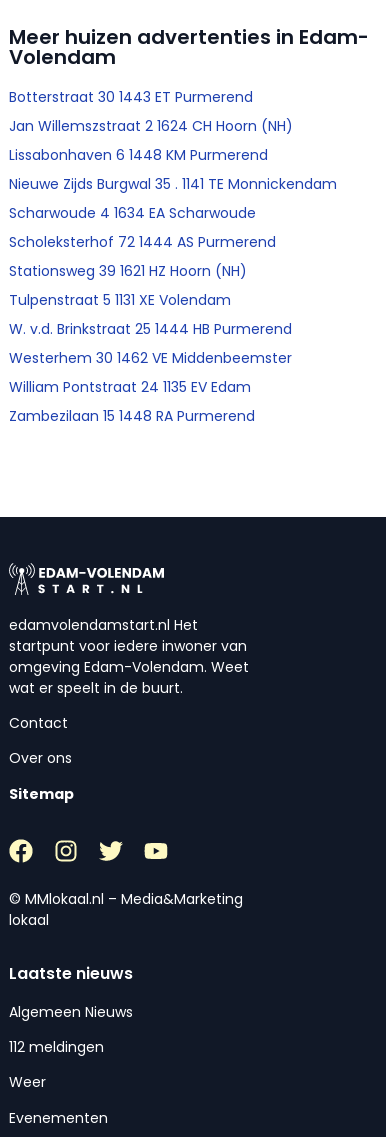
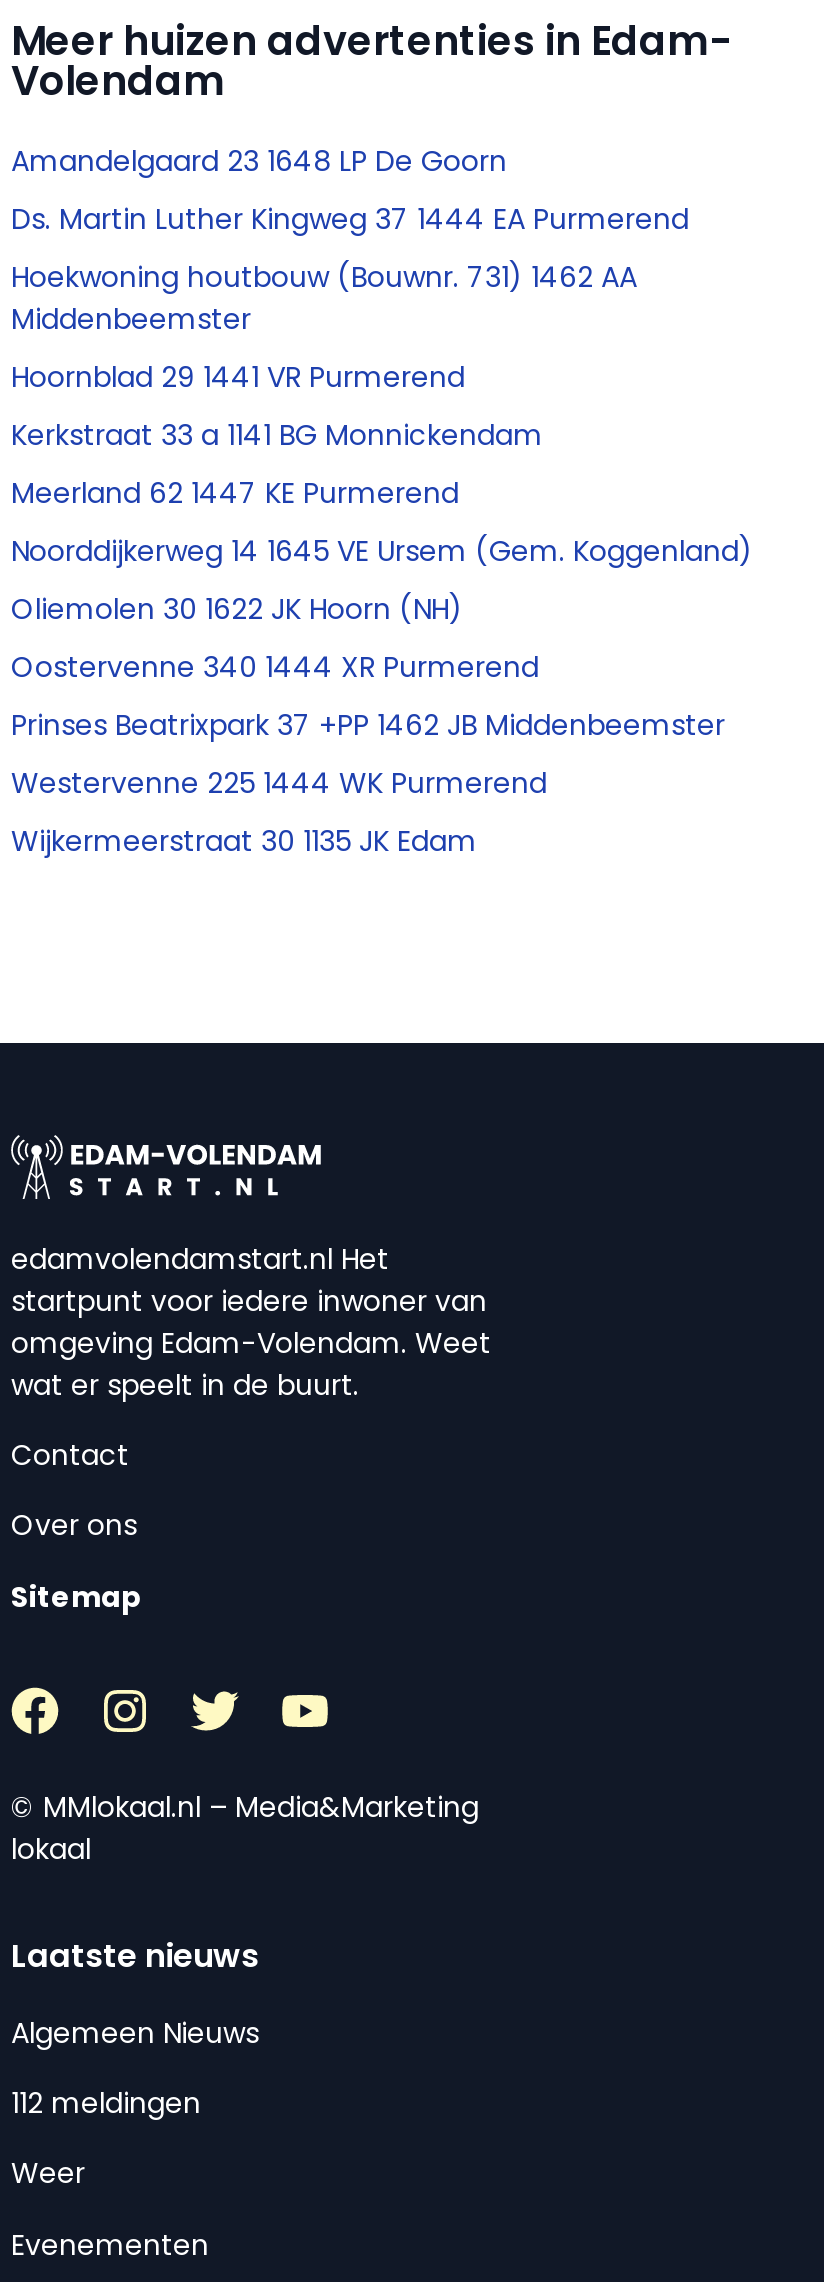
- Botterstraat 30 1443 ET Purmerend
- Jan Willemszstraat 2 1624 CH Hoorn (NH)
- Lissabonhaven 6 1448 KM Purmerend
- Nieuwe Zijds Burgwal 35 . 1141 TE Monnickendam
- Scharwoude 4 1634 EA Scharwoude
- Scholeksterhof 72 1444 AS Purmerend
- Stationsweg 39 1621 HZ Hoorn (NH)
- Tulpenstraat 5 1131 XE Volendam
- W. v.d. Brinkstraat 25 1444 HB Purmerend
- Westerhem 30 1462 VE Middenbeemster
- William Pontstraat 24 1135 EV Edam
- Zambezilaan 15 1448 RA Purmerend
+ Amandelgaard 23 1648 LP De Goorn
+ Ds. Martin Luther Kingweg 37 1444 EA Purmerend
+ Hoekwoning houtbouw (Bouwnr. 731) 1462 AA
+ Middenbeemster
+ Hoornblad 29 1441 VR Purmerend
+ Kerkstraat 33 a 1141 BG Monnickendam
+ Meerland 62 1447 KE Purmerend
+ Noorddijkerweg 14 1645 VE Ursem (Gem. Koggenland)
+ Oliemolen 30 1622 JK Hoorn (NH)
+ Oostervenne 340 1444 XR Purmerend
+ Prinses Beatrixpark 37 +PP 1462 JB Middenbeemster
+ Westervenne 225 1444 WK Purmerend
+ Wijkermeerstraat 30 1135 JK Edam
